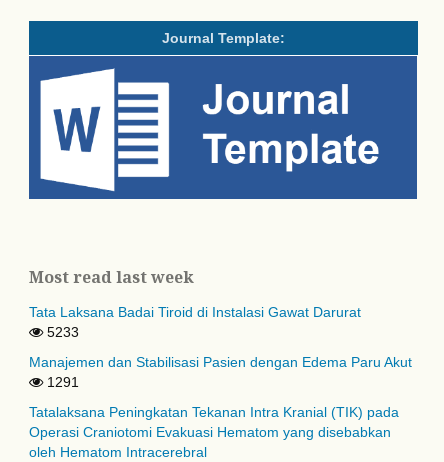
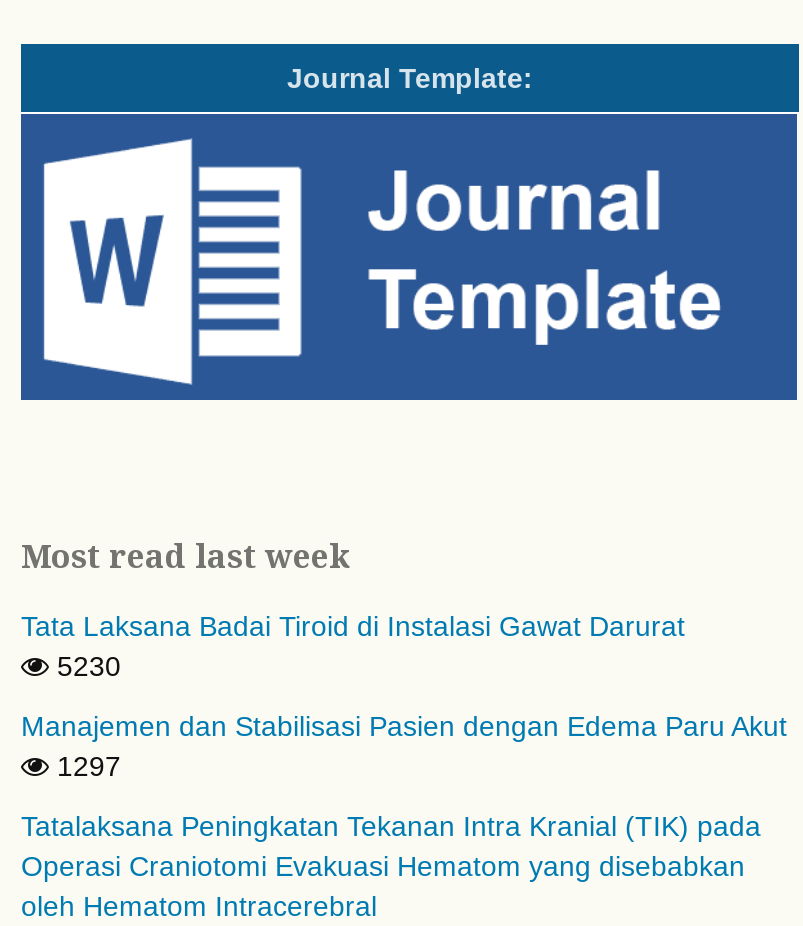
- 5233
+ 5230

- 1291
+ 1297
